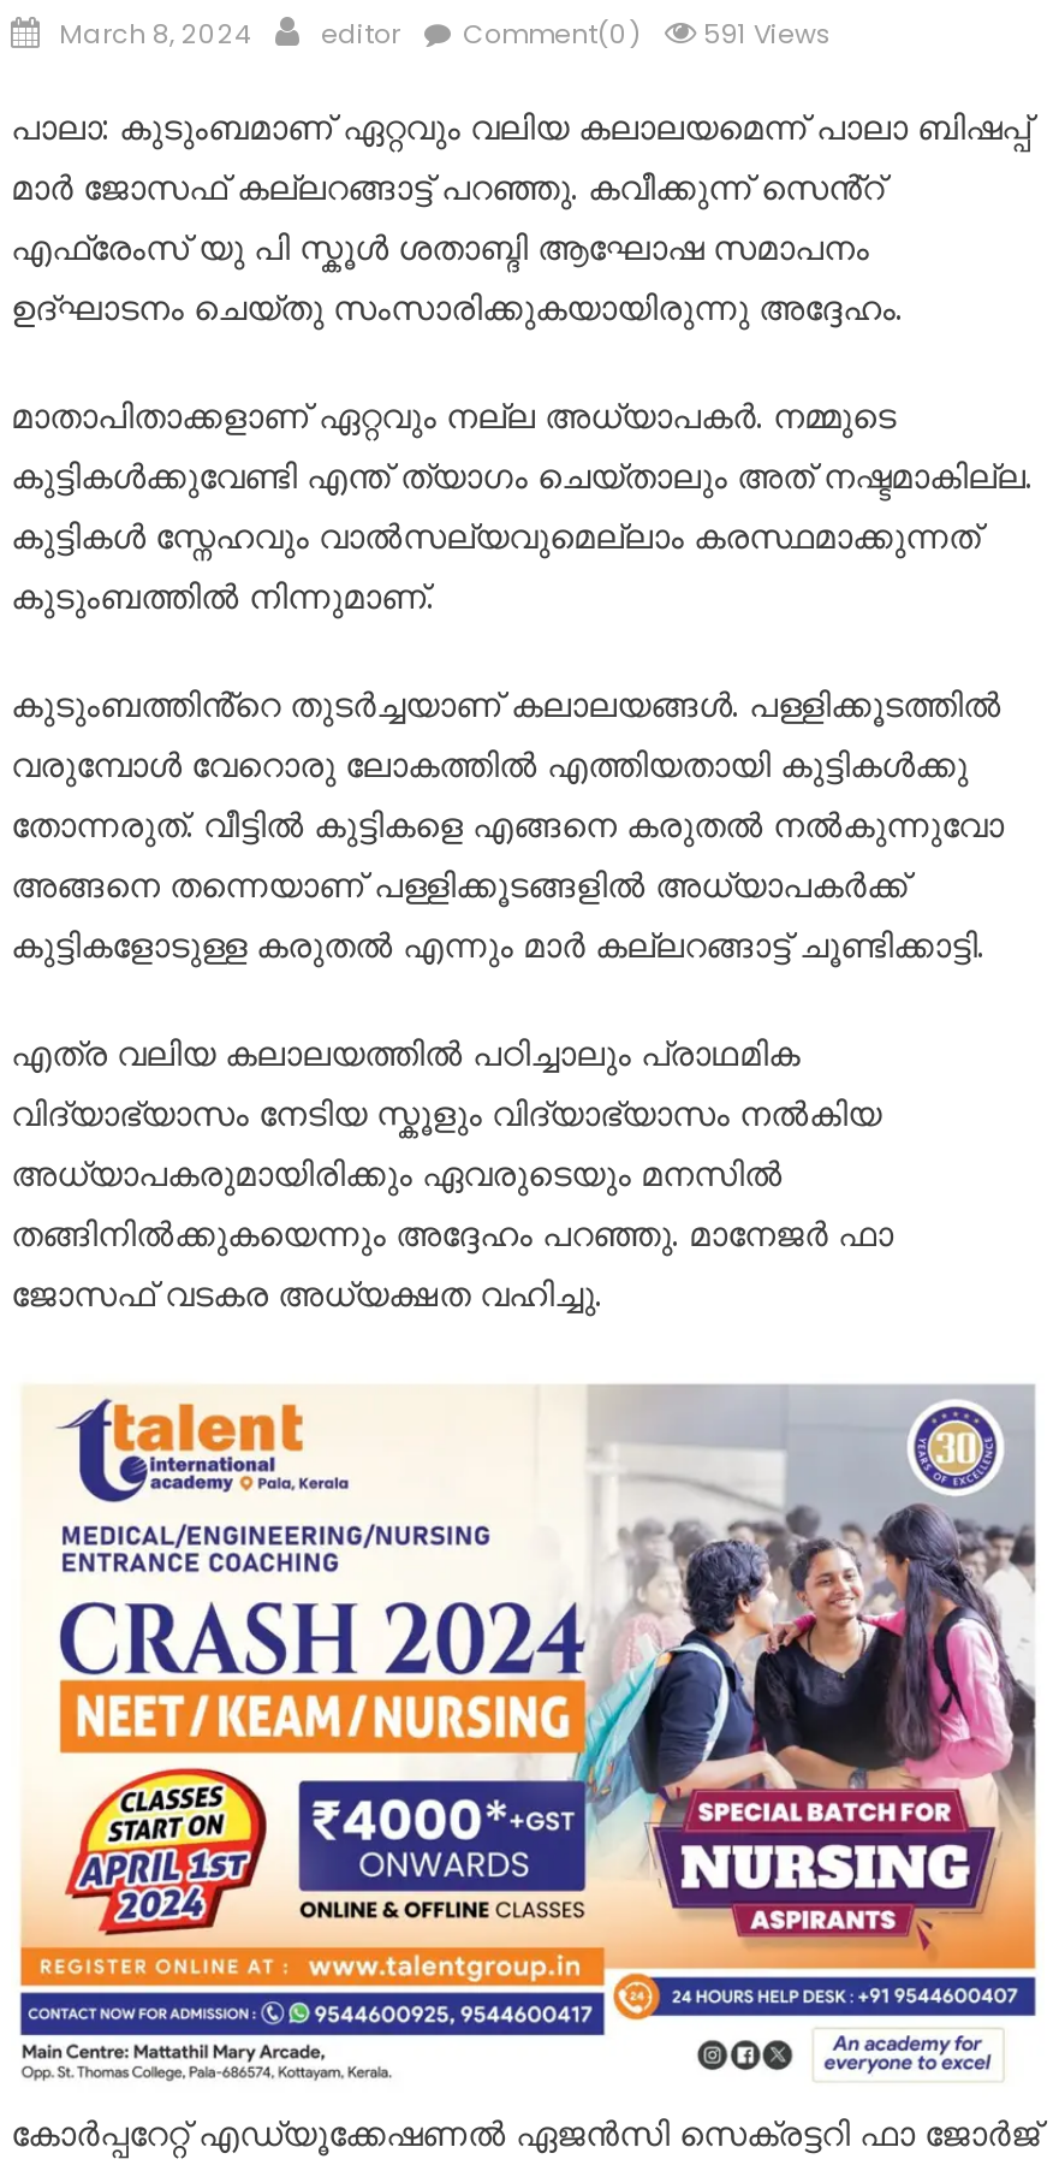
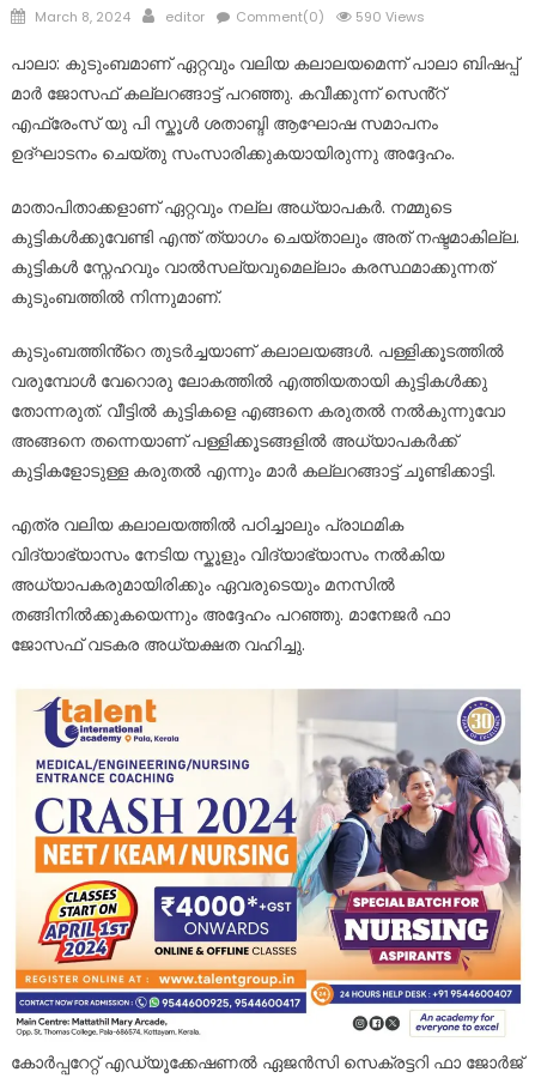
- 591 Views
+ 590 Views
